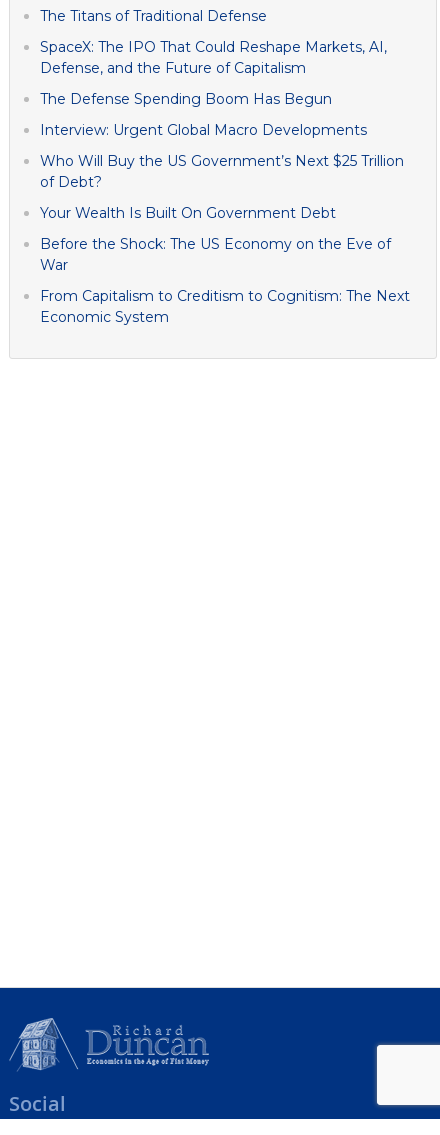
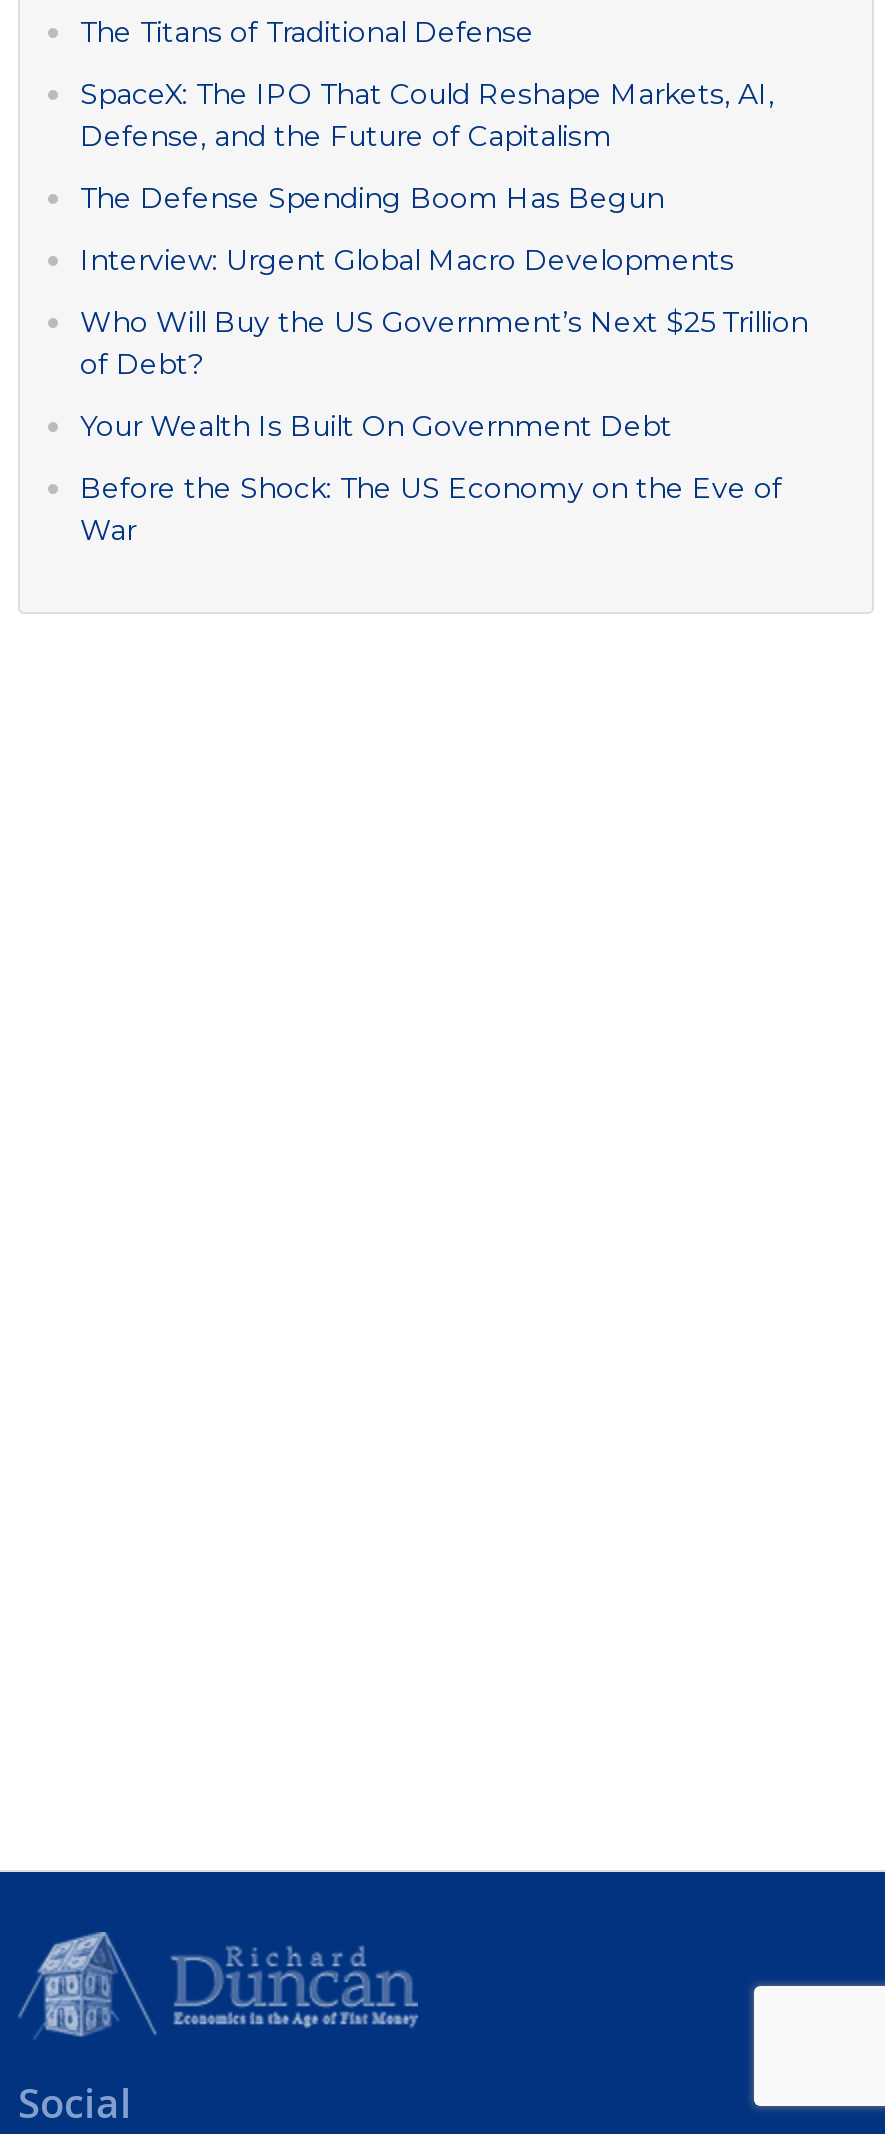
- From Capitalism to Creditism to Cognitism: The Next
- Economic System
